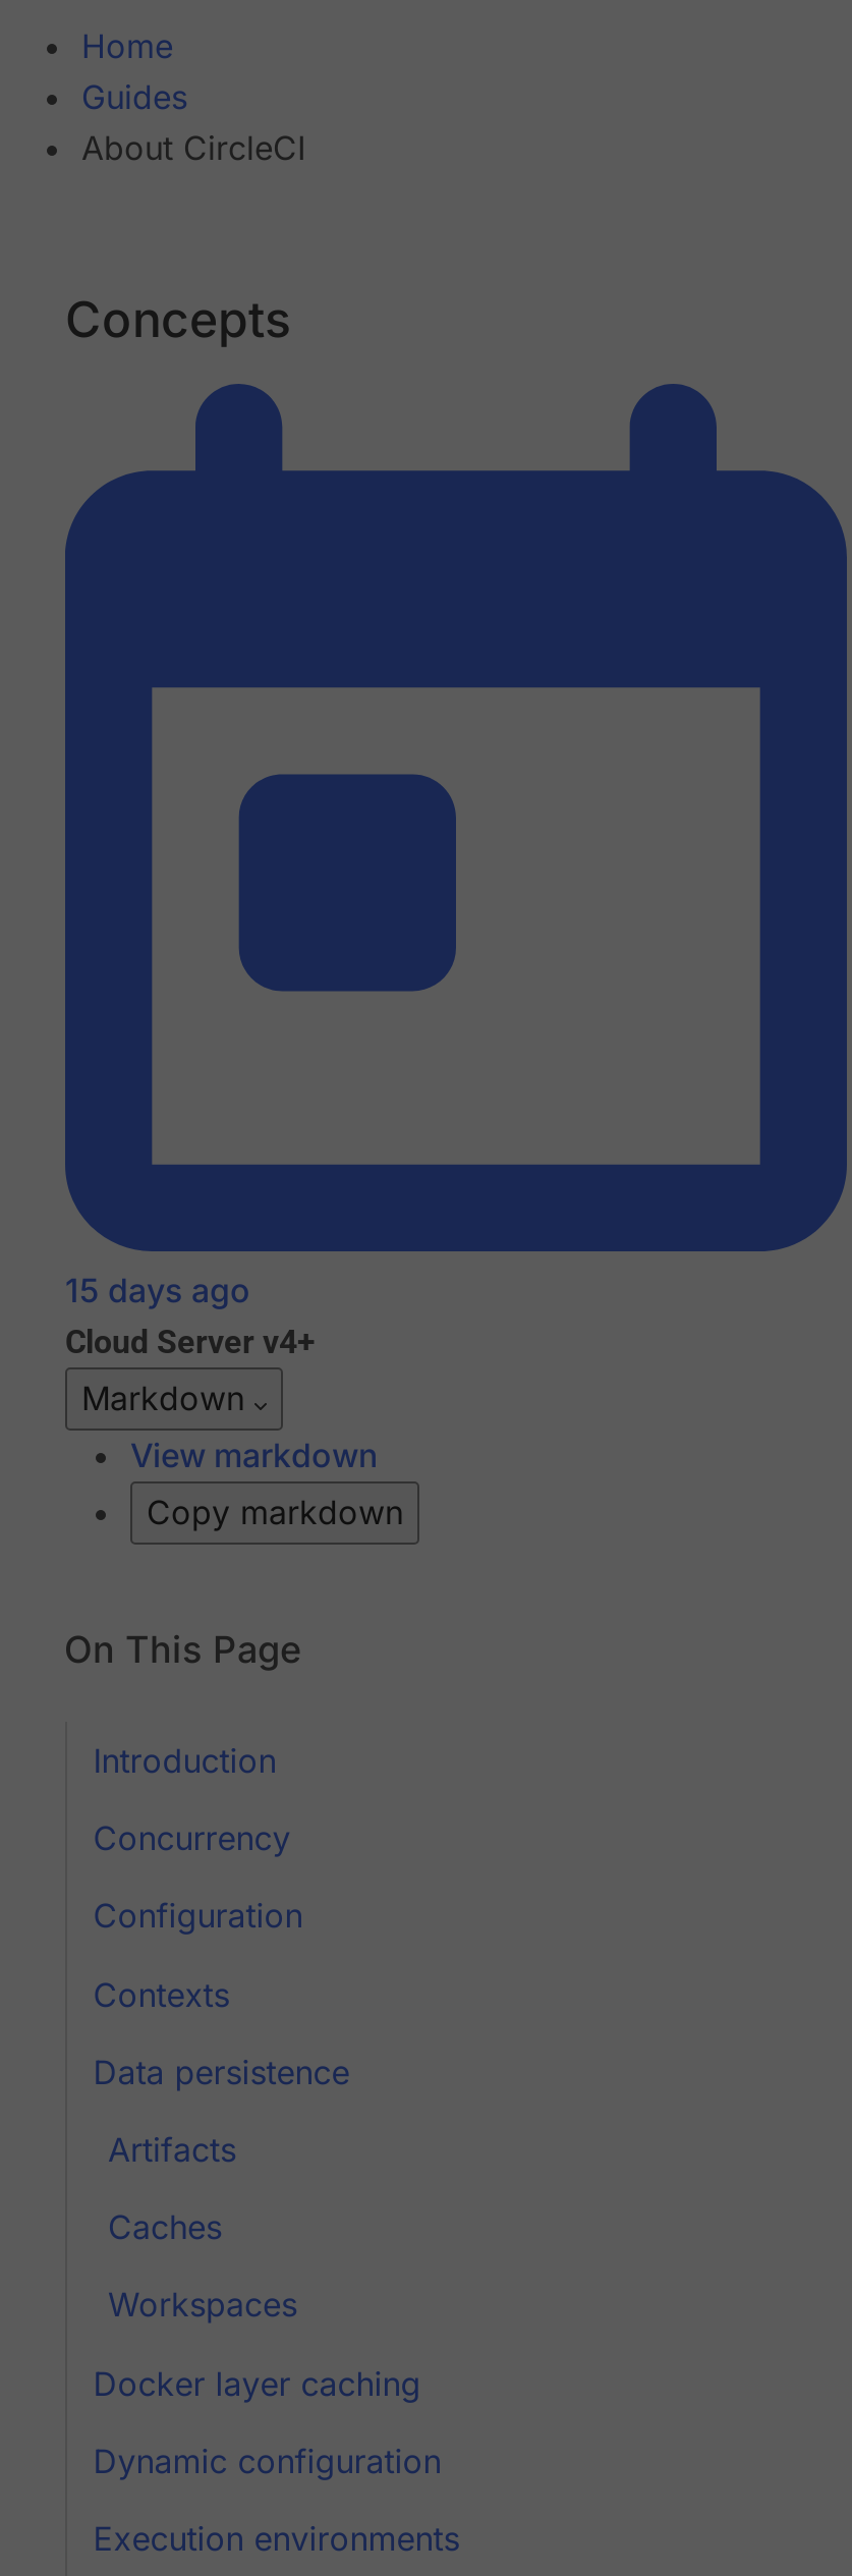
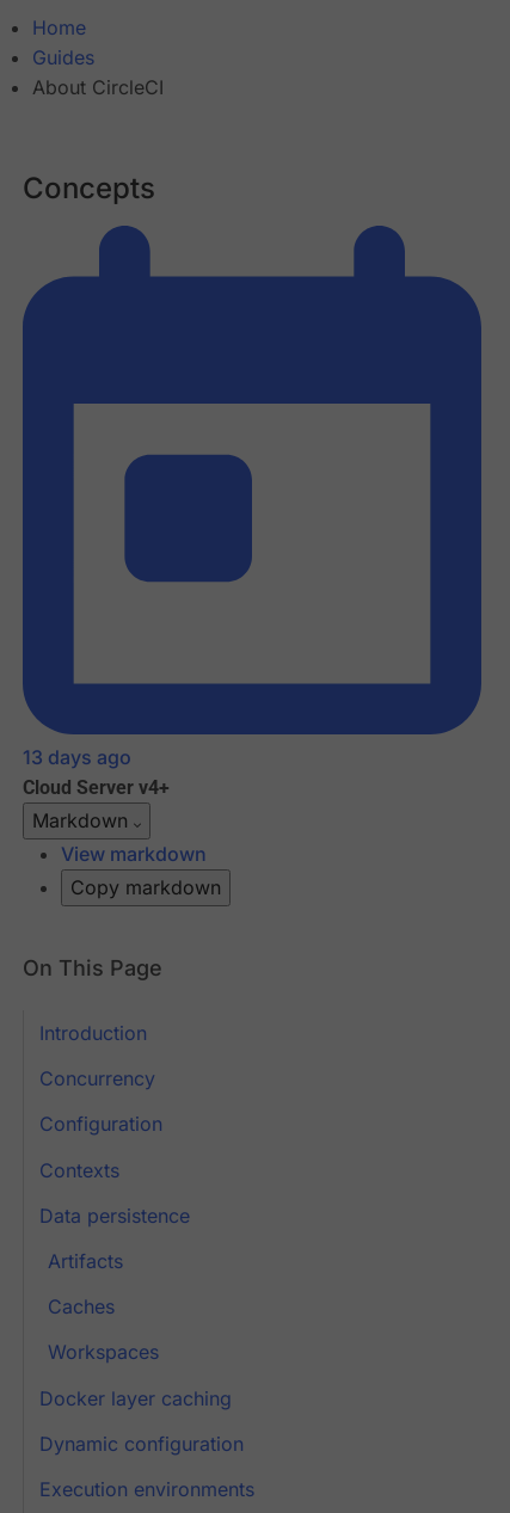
- 15 days ago
+ 13 days ago
